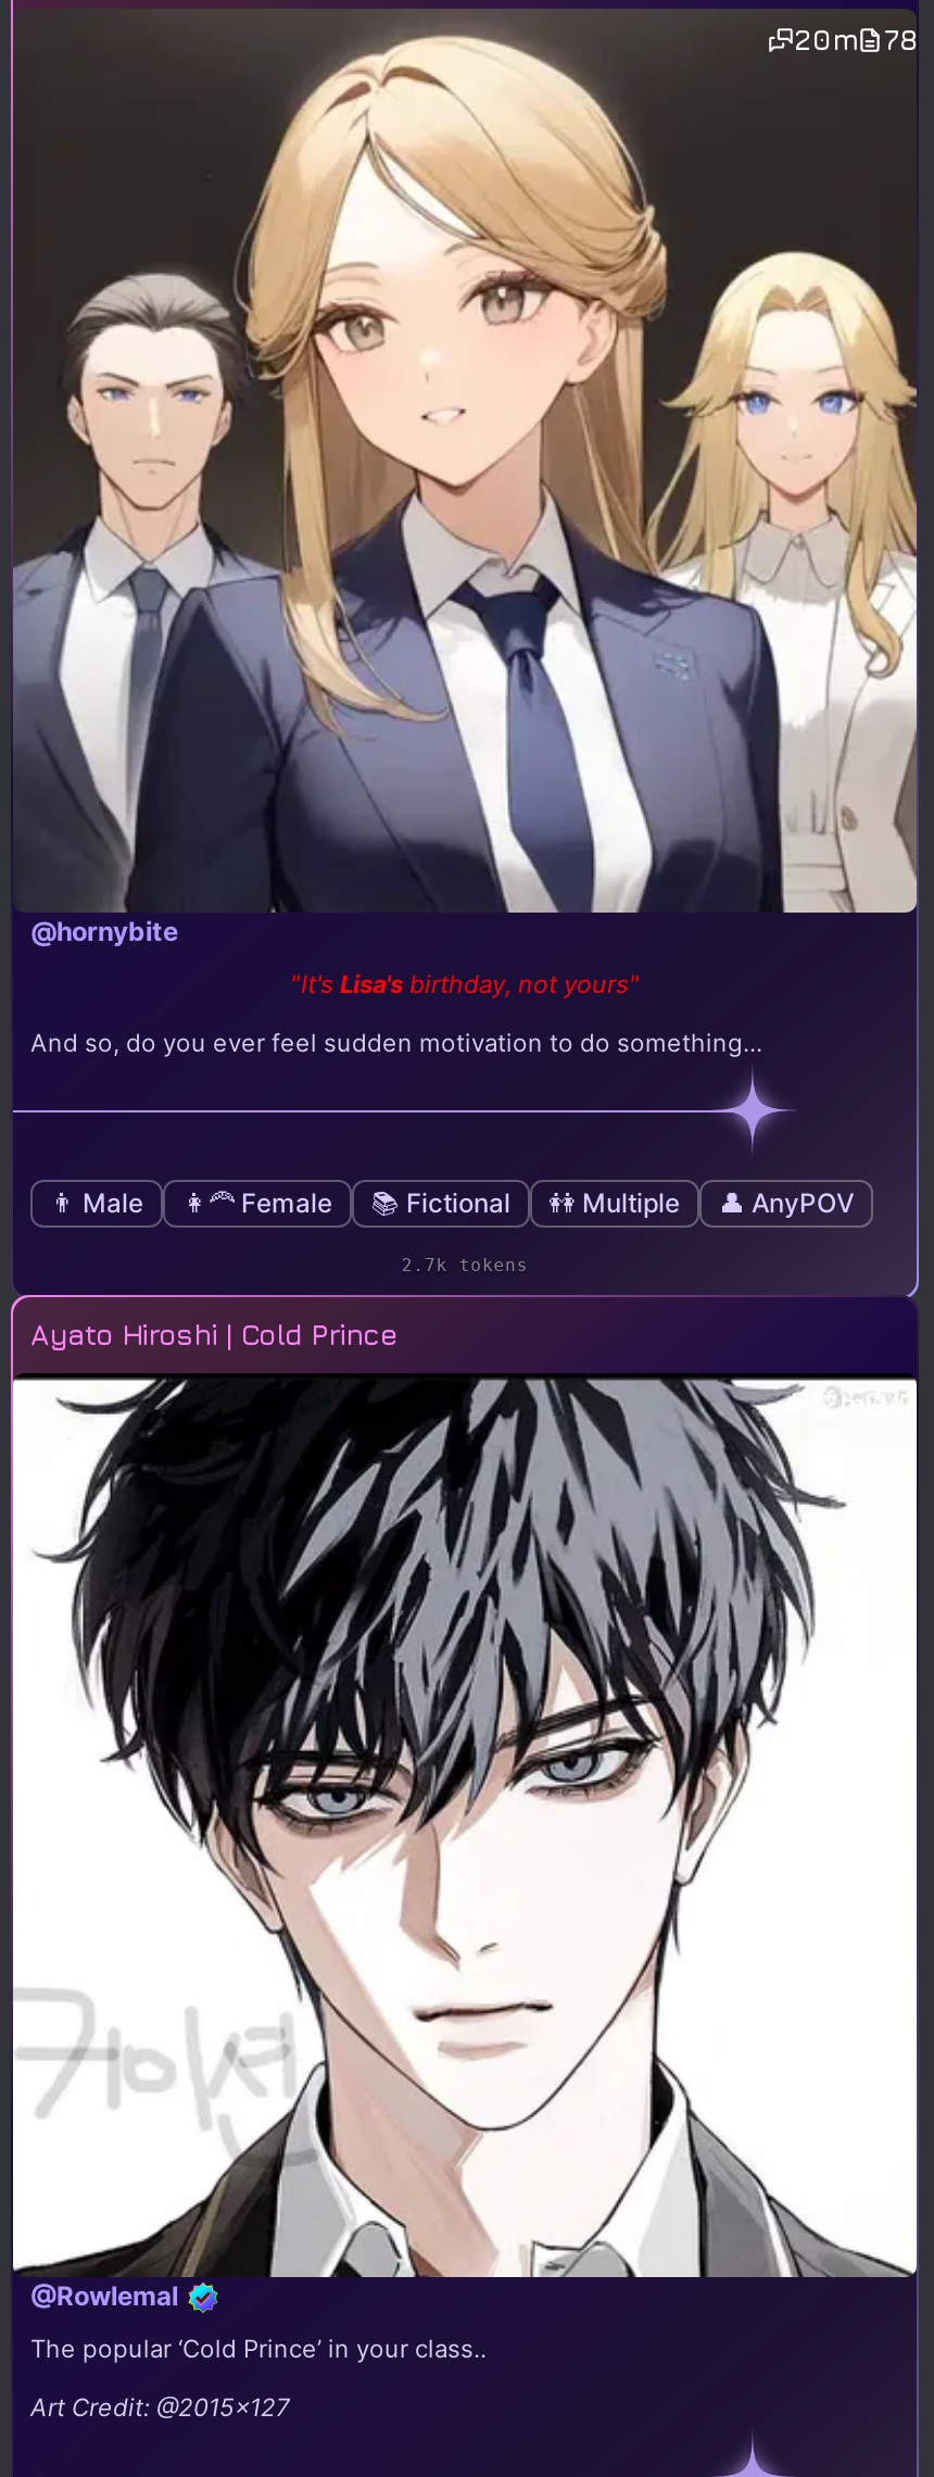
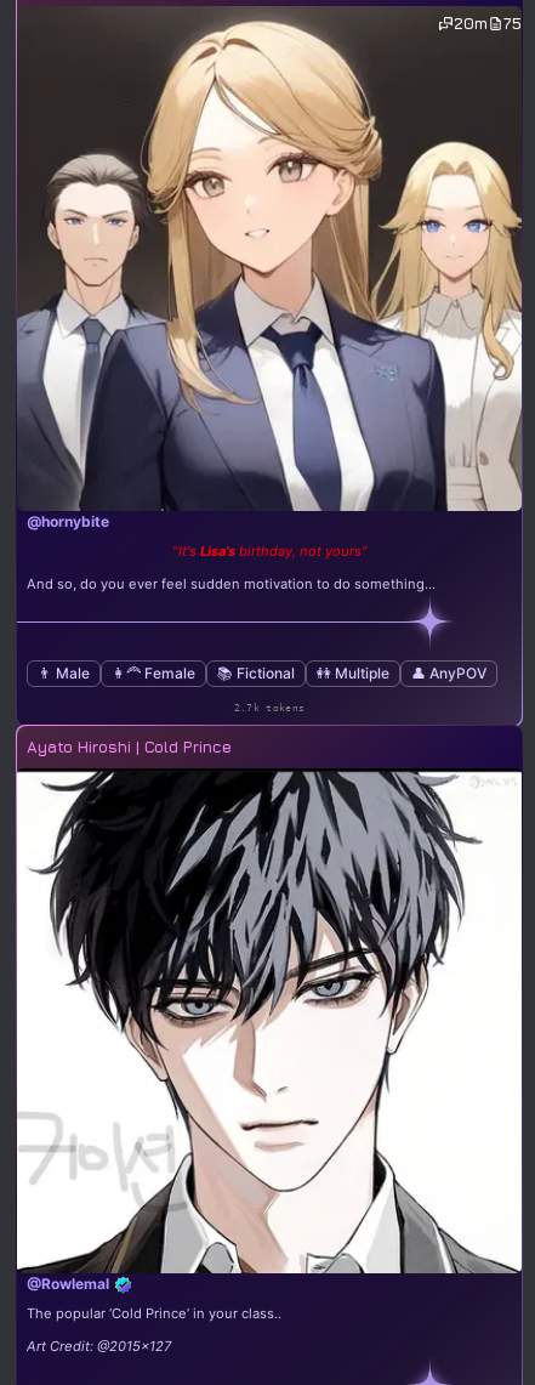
- 78
+ 75
